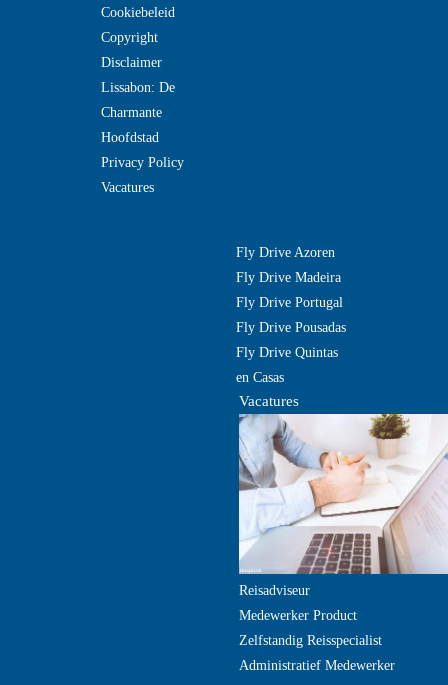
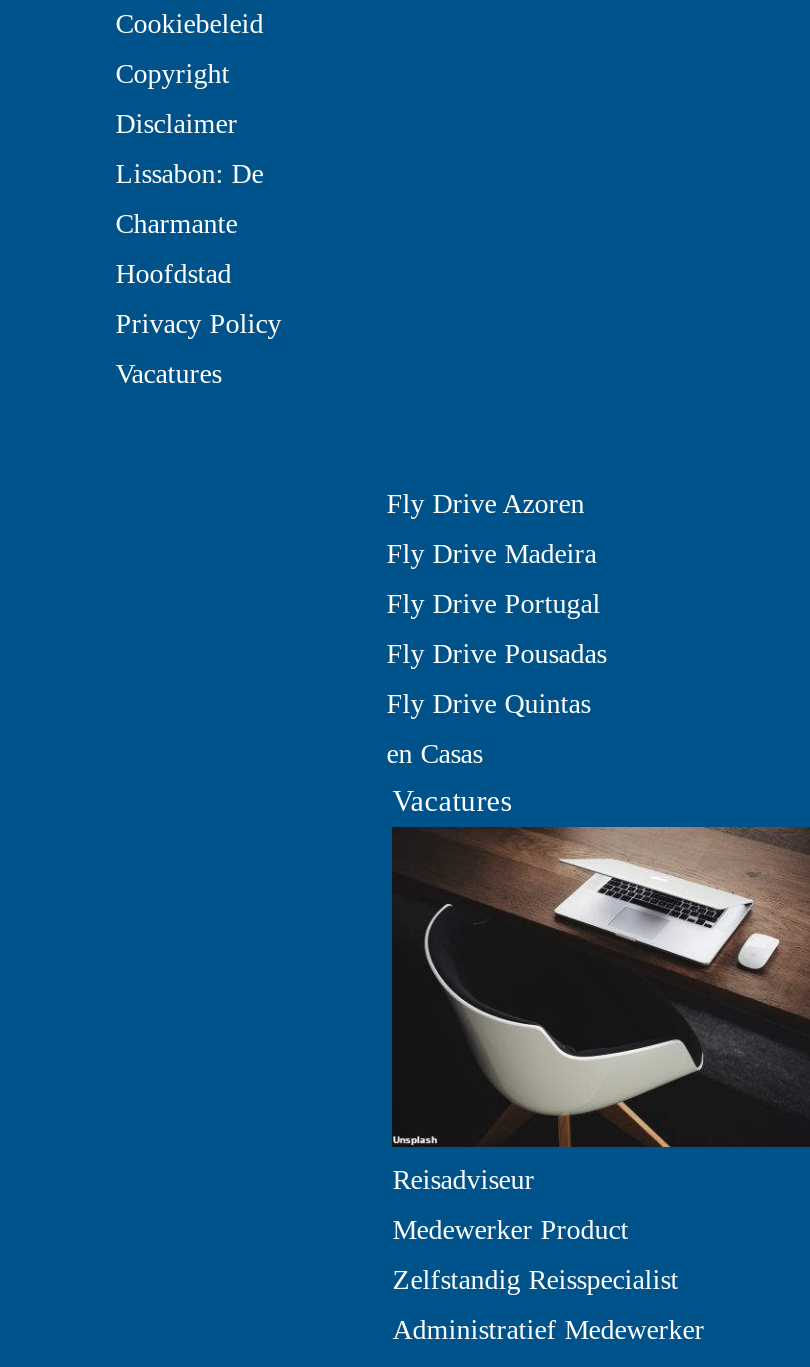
- [image]
+ [image]
